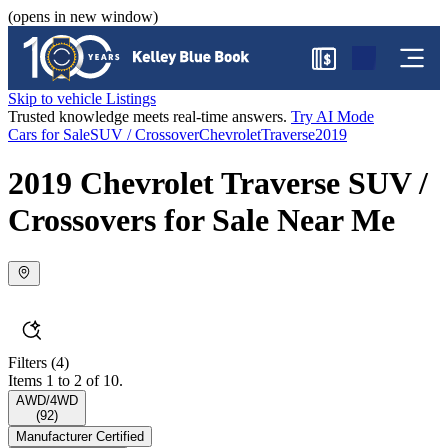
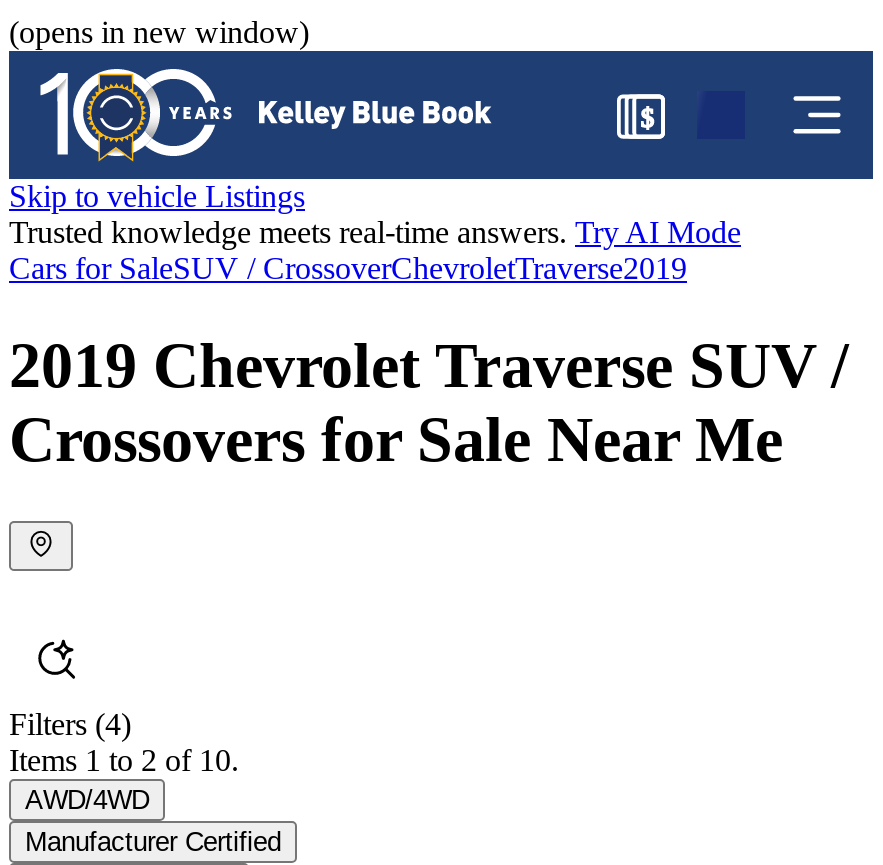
- (92)
